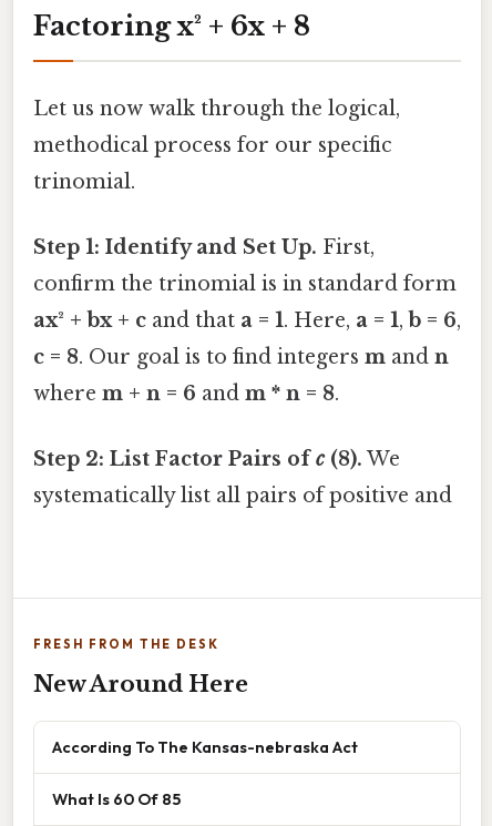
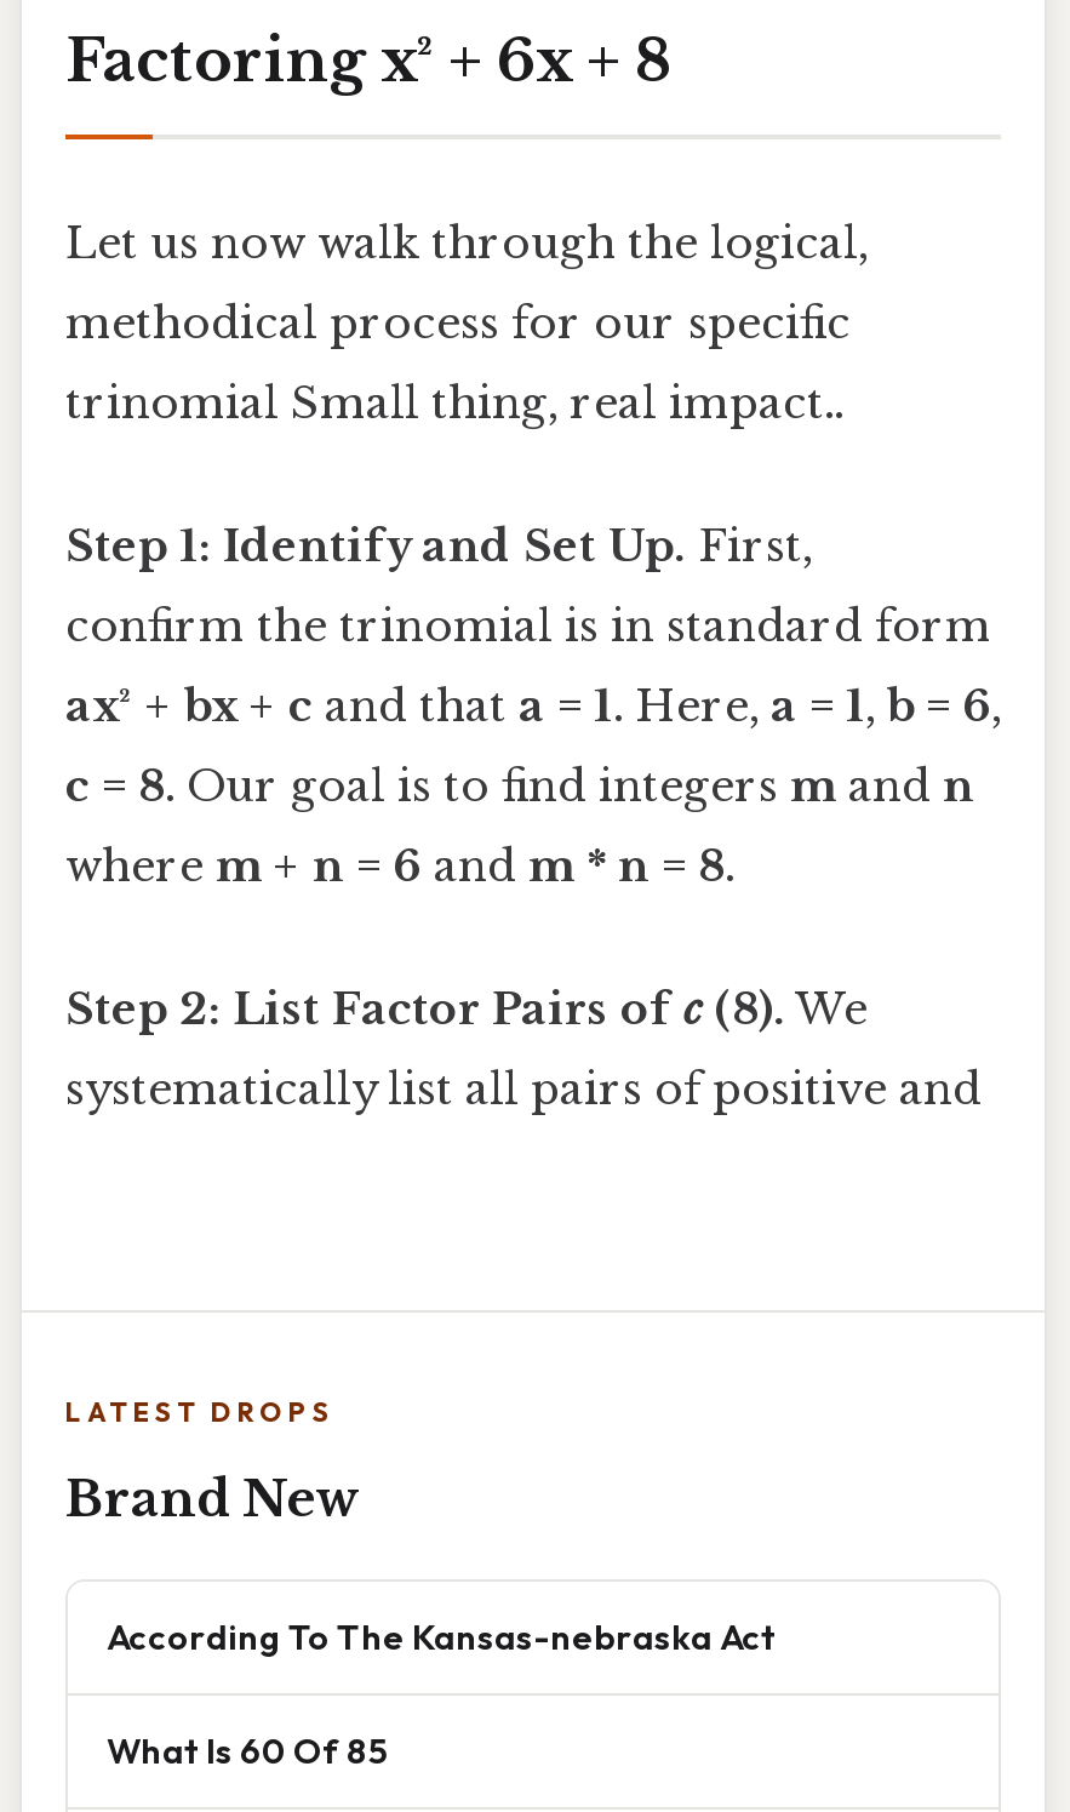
- trinomial.
+ trinomial Small thing, real impact..

- FRESH FROM THE DESK
+ LATEST DROPS

- New Around Here
+ Brand New
